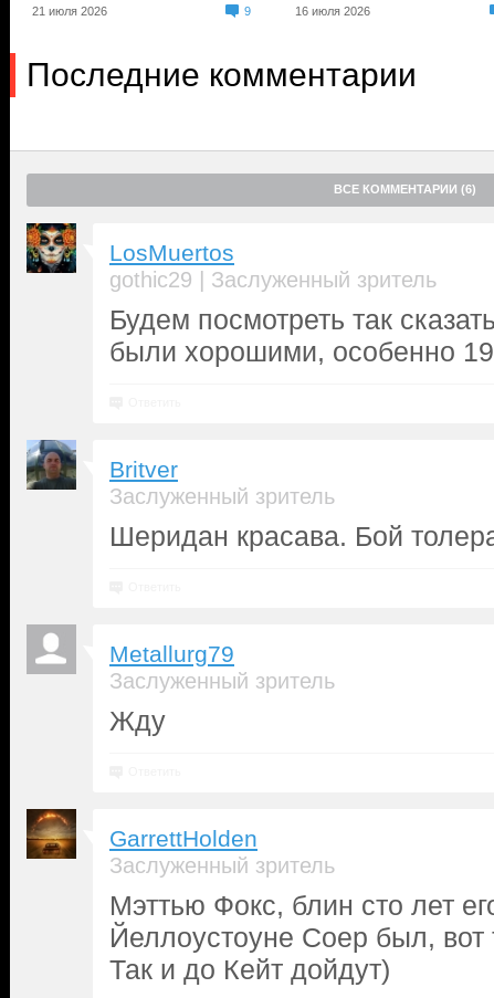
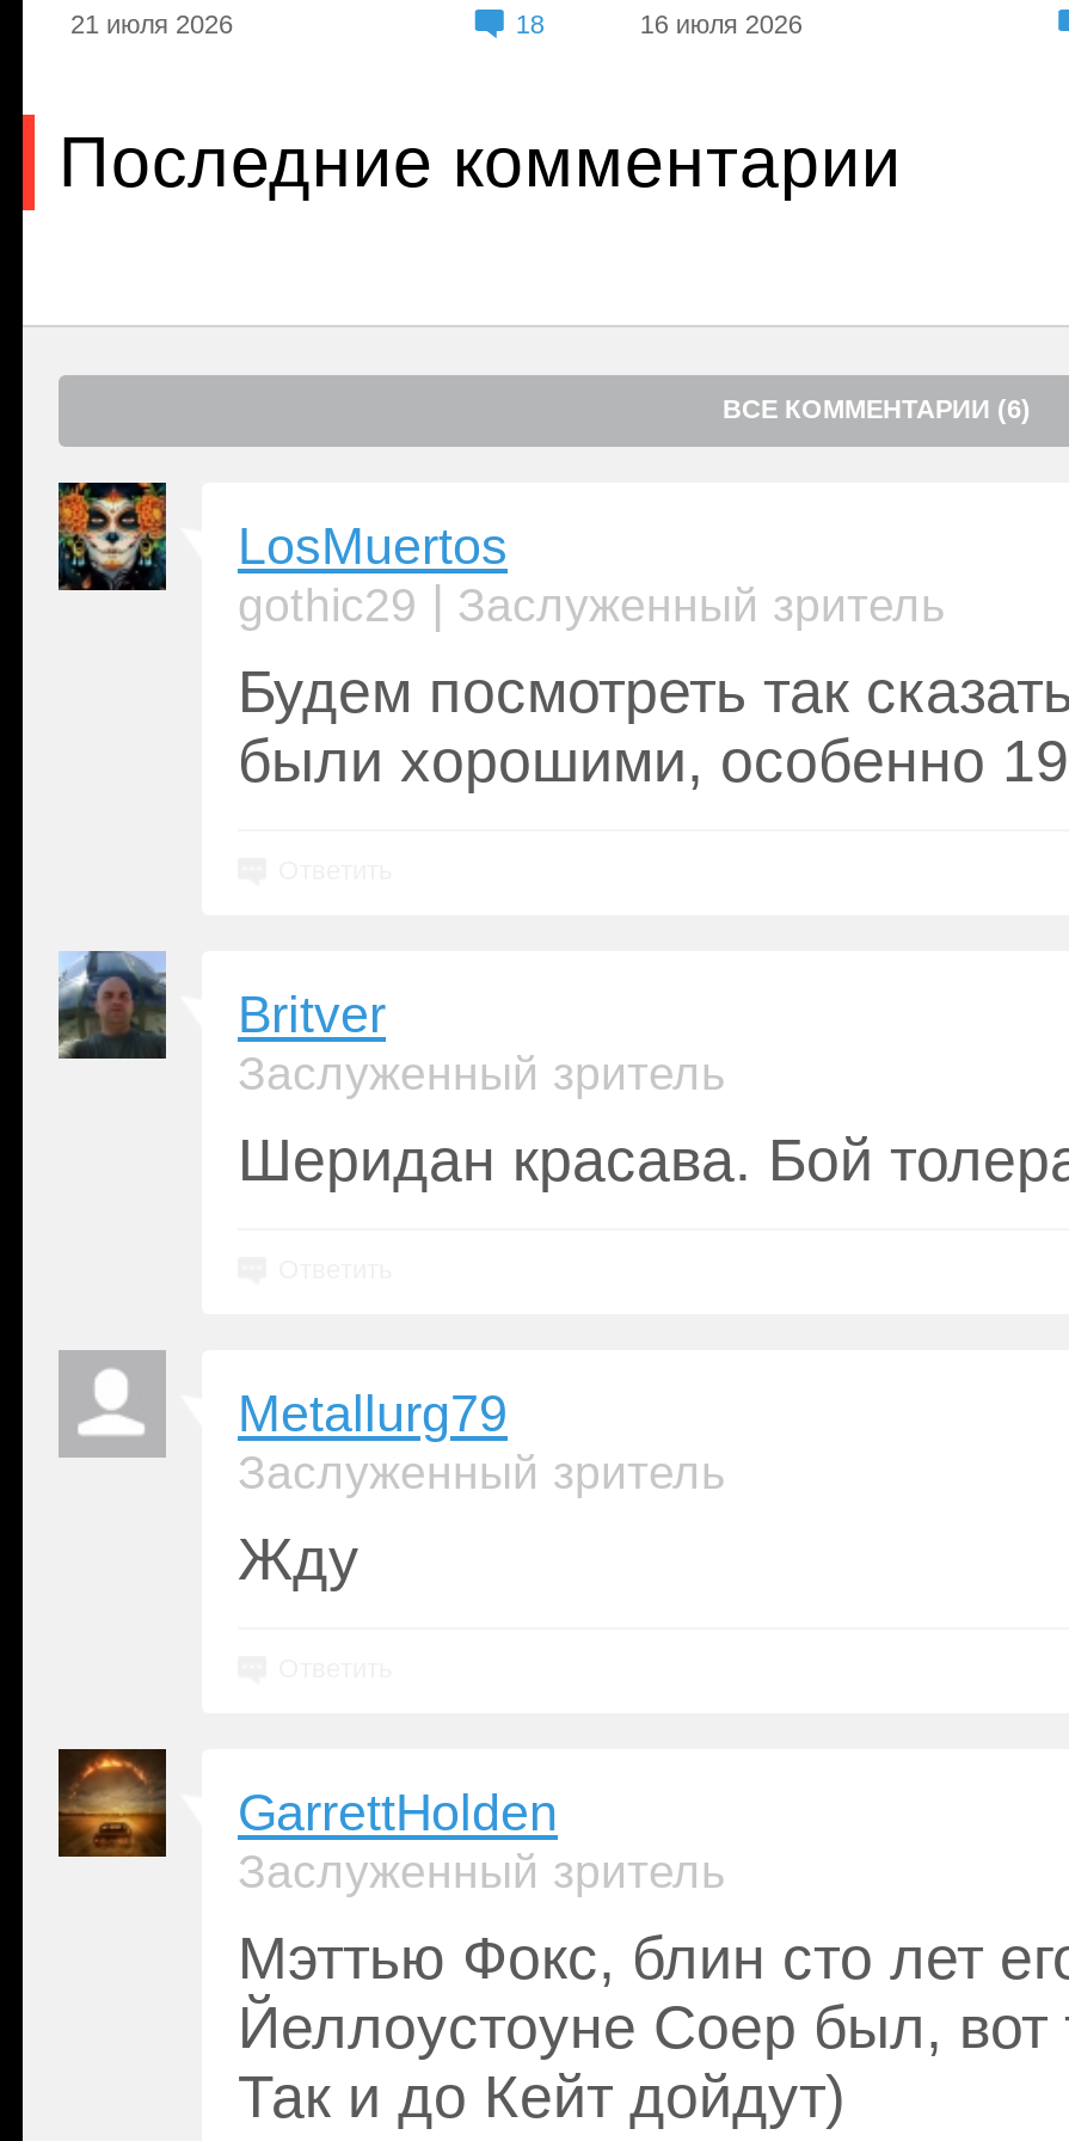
- 9
+ 18
